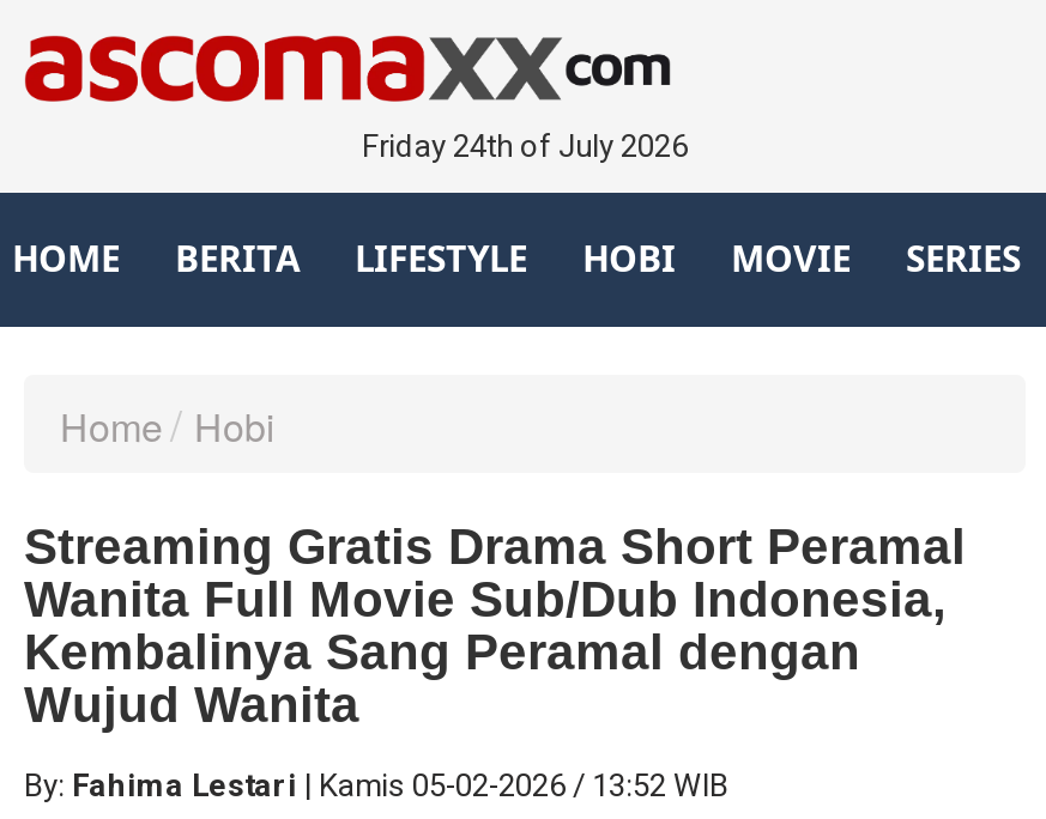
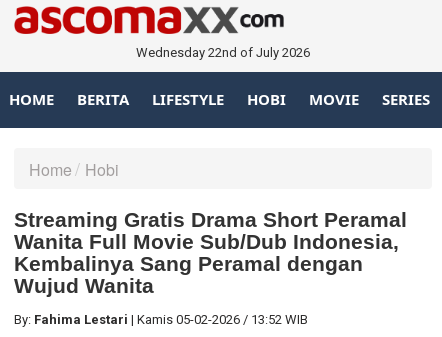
- Friday 24th of July 2026
+ Wednesday 22nd of July 2026
